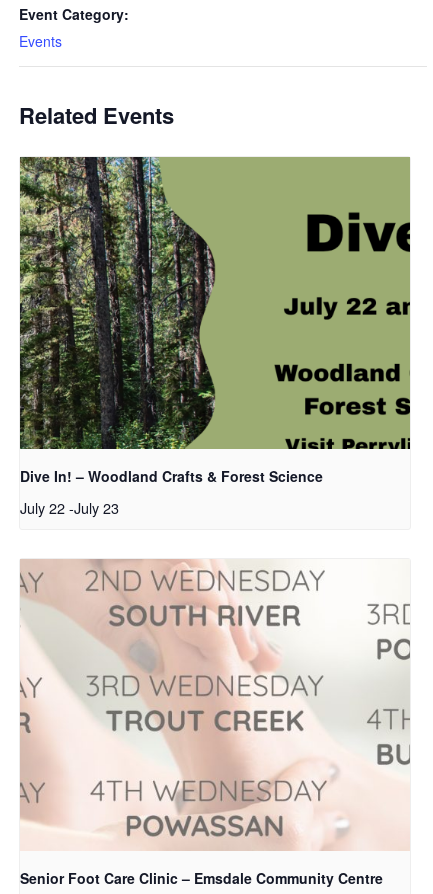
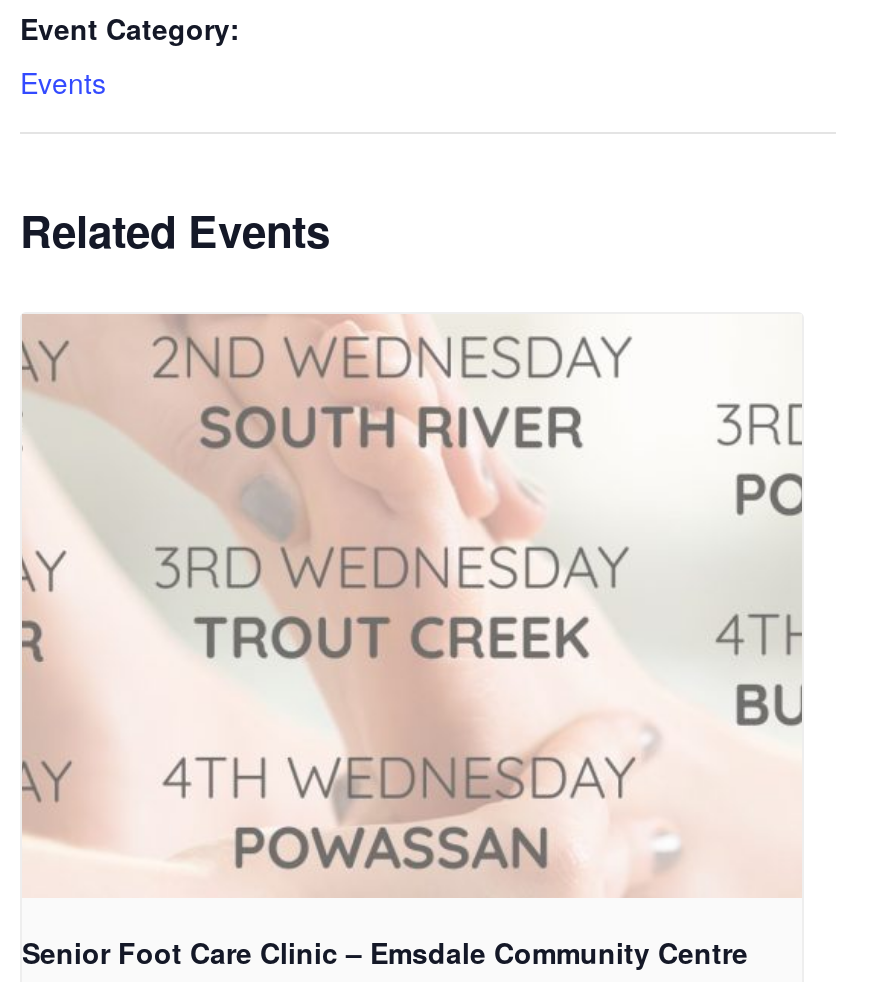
- [image]
- Dive In! – Woodland Crafts & Forest Science
- July 22 - July 23
